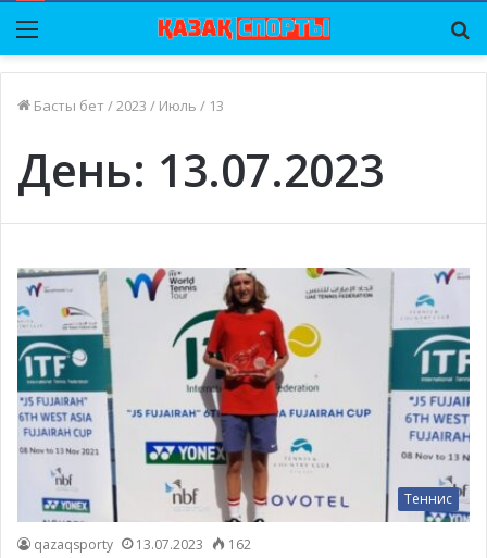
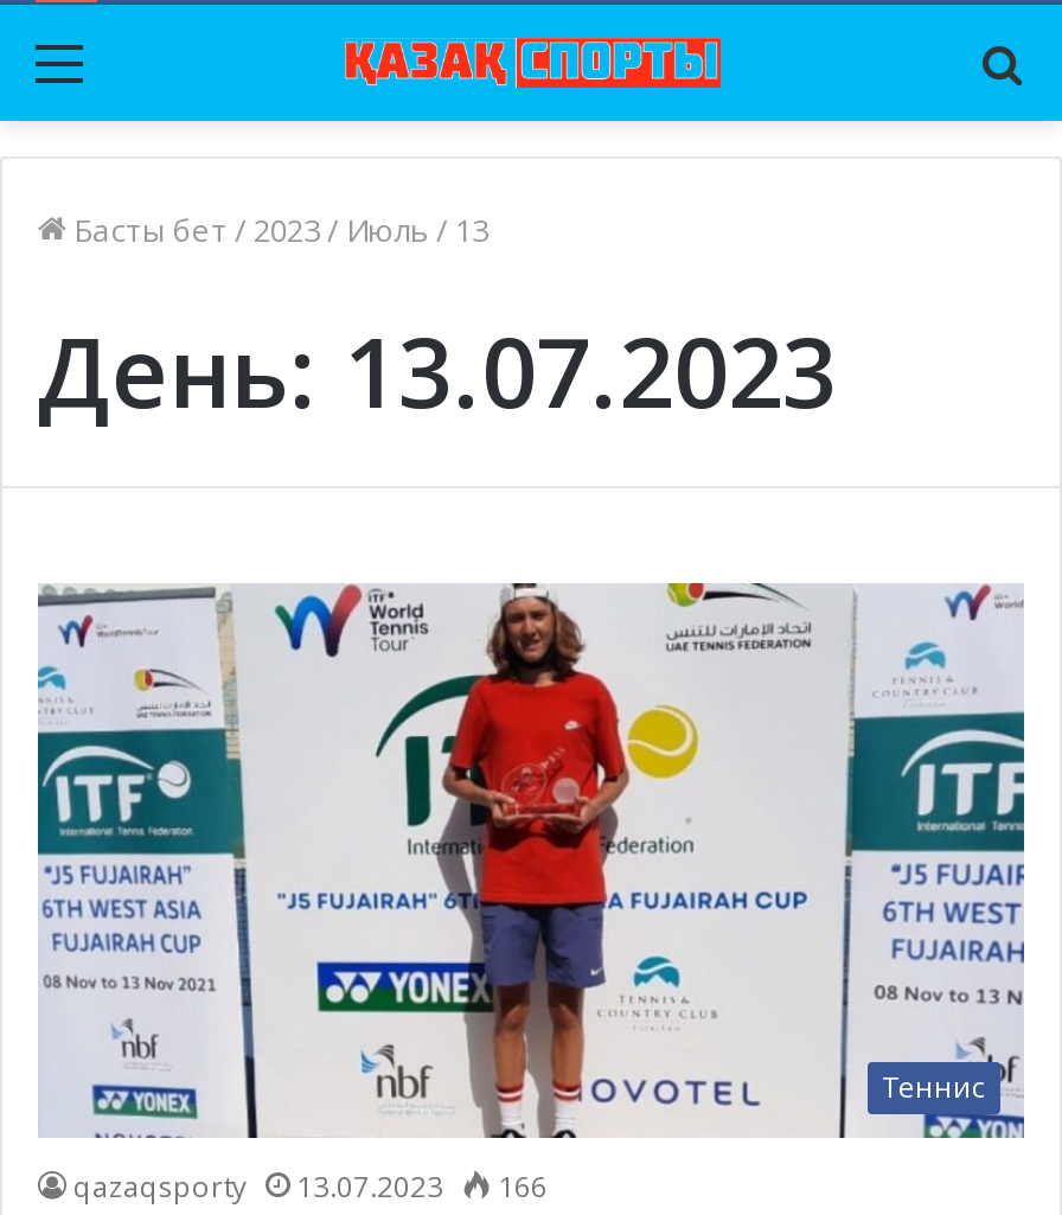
- qazaqsporty 13.07.2023 162
+ qazaqsporty 13.07.2023 166
